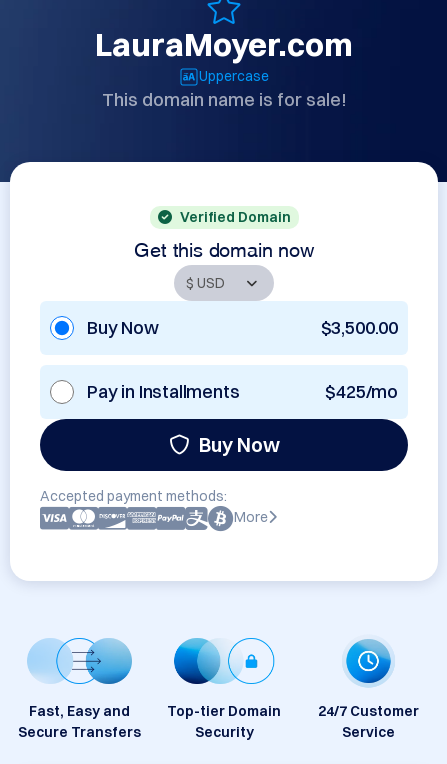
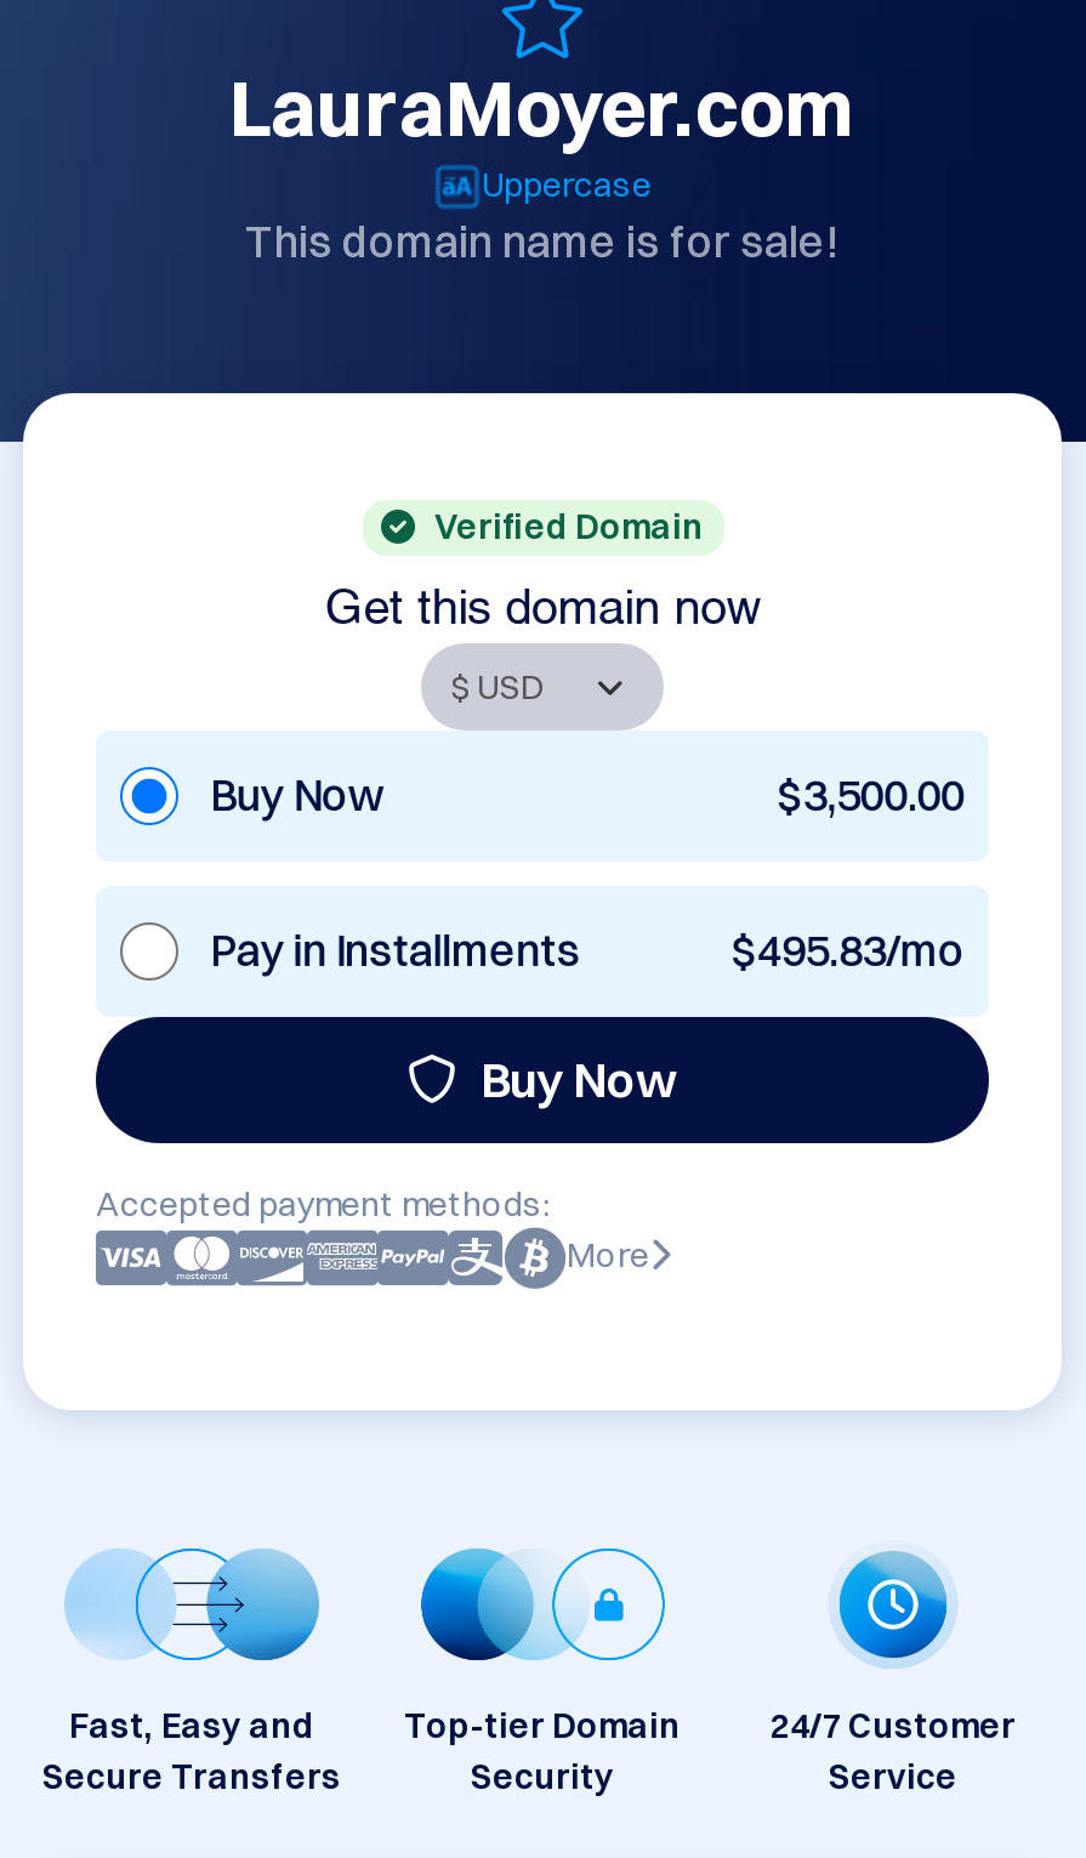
- $425/mo
+ $495.83/mo
